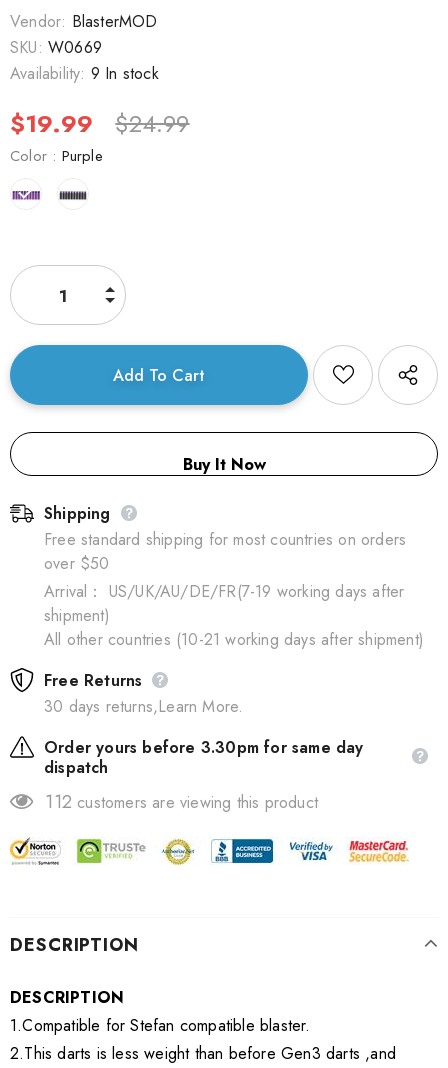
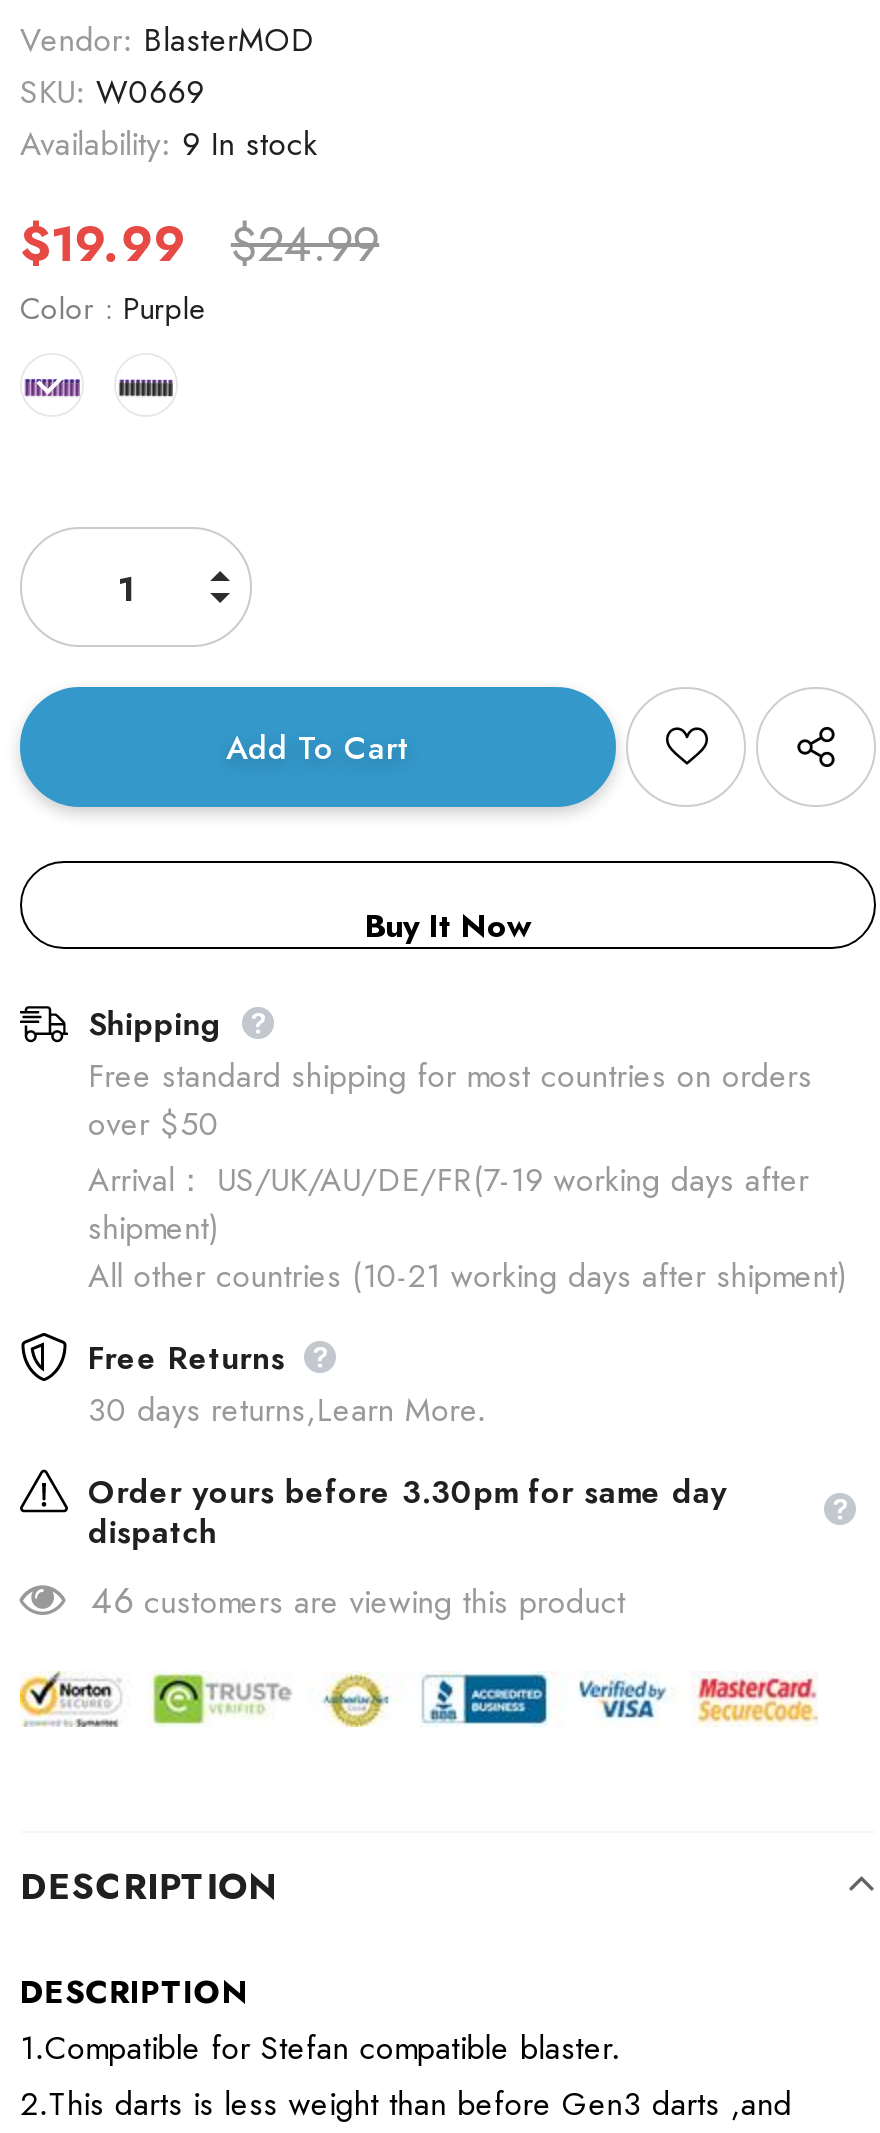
- 112 customers are viewing this product
+ 46 customers are viewing this product
